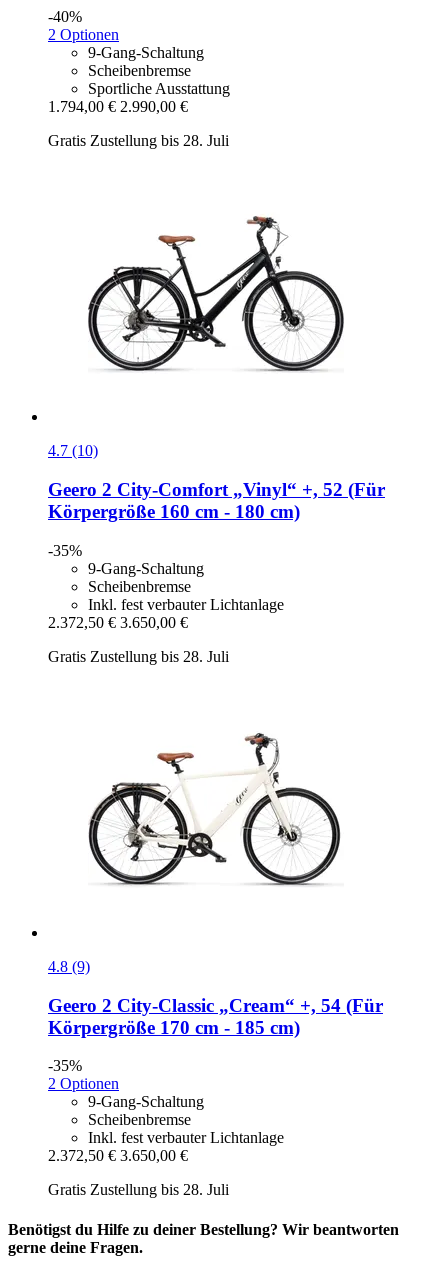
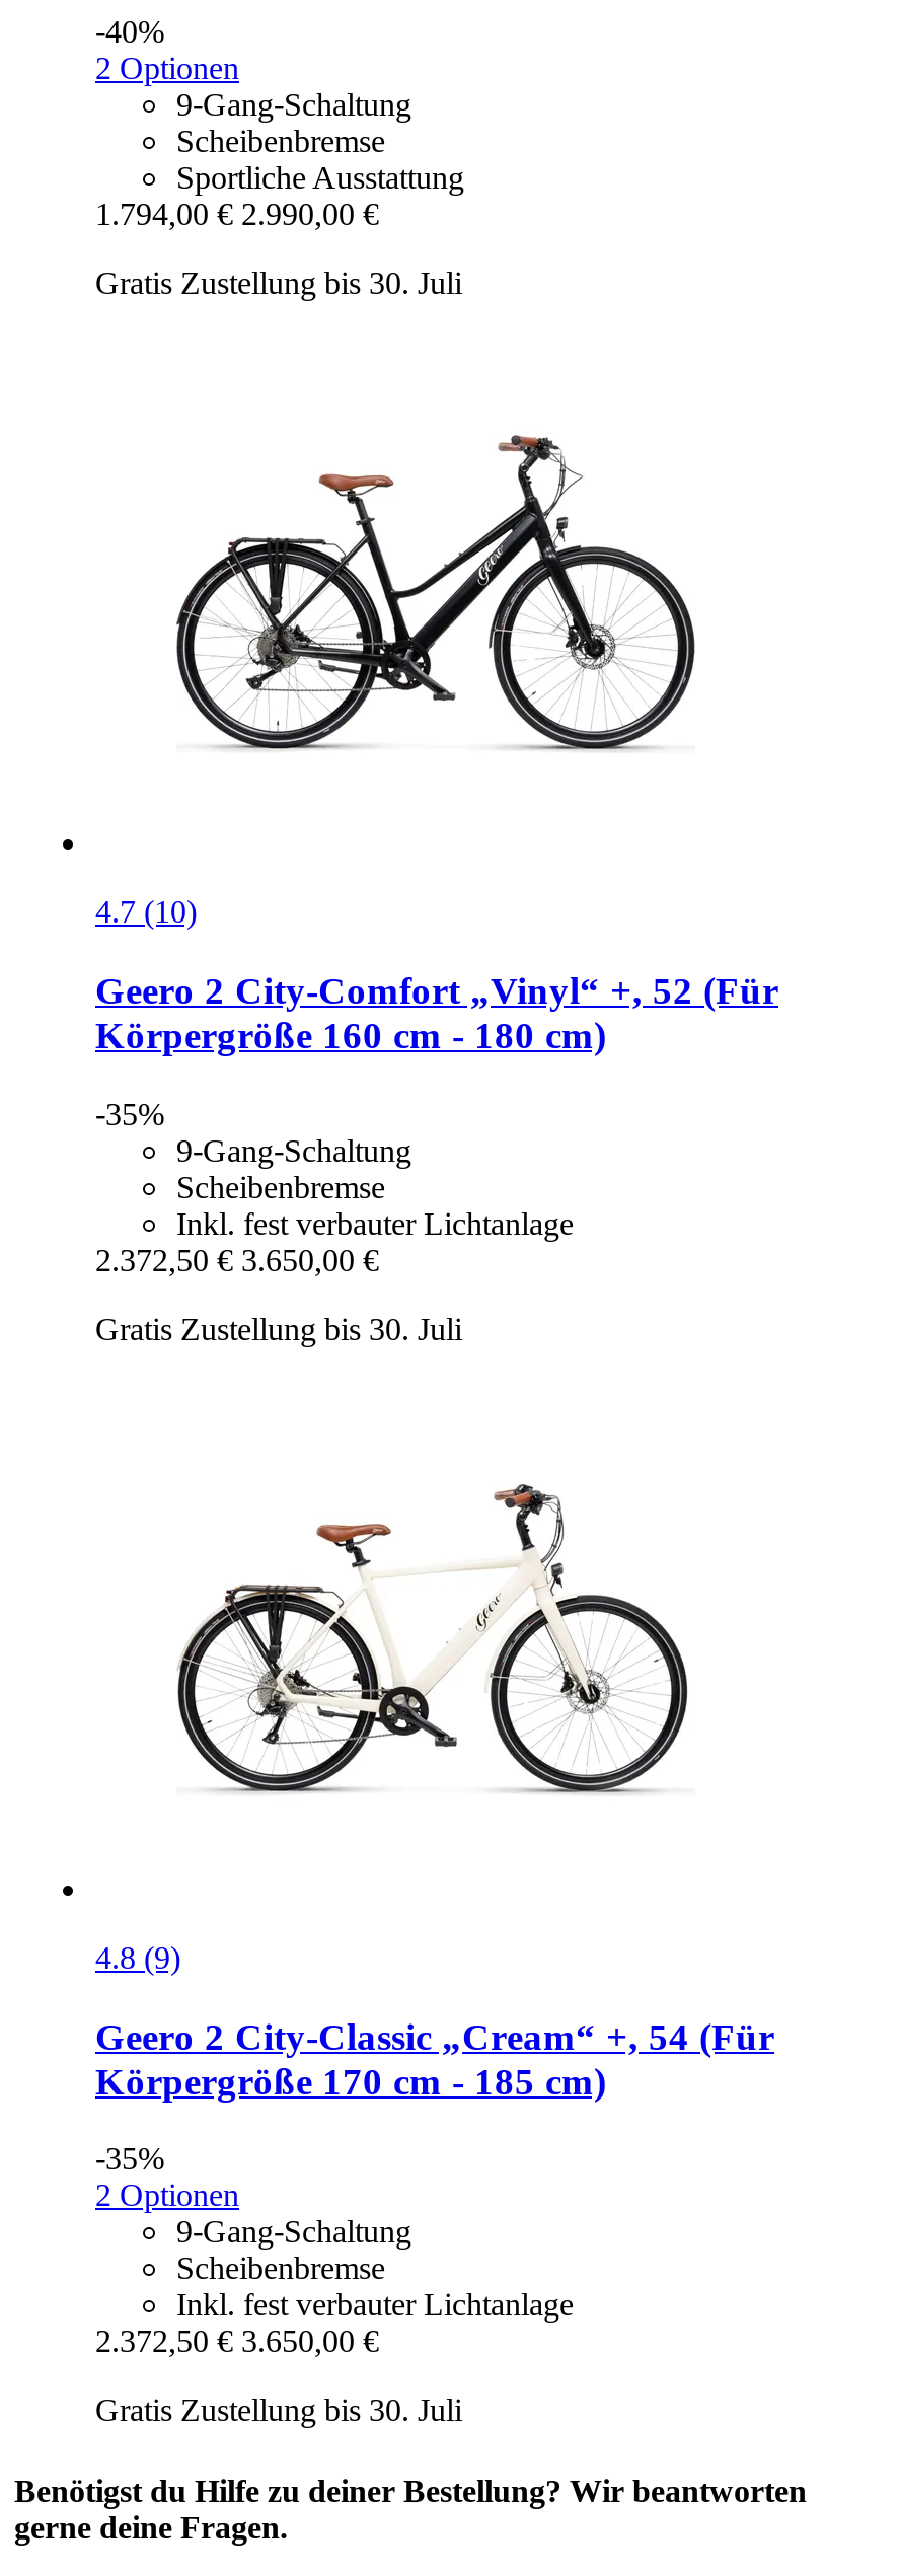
- Gratis Zustellung bis 28. Juli
+ Gratis Zustellung bis 30. Juli

- Gratis Zustellung bis 28. Juli
+ Gratis Zustellung bis 30. Juli

- Gratis Zustellung bis 28. Juli
+ Gratis Zustellung bis 30. Juli
